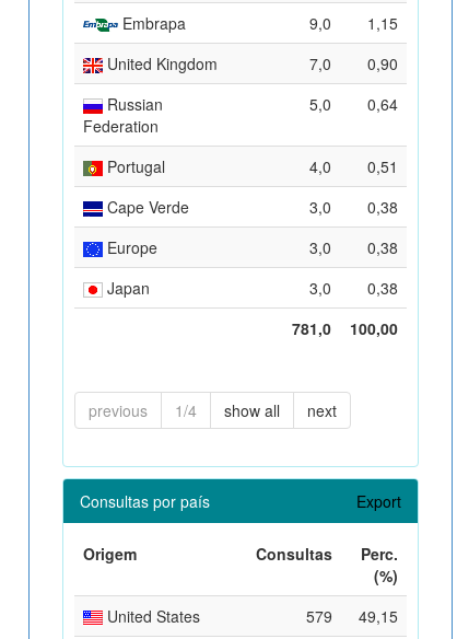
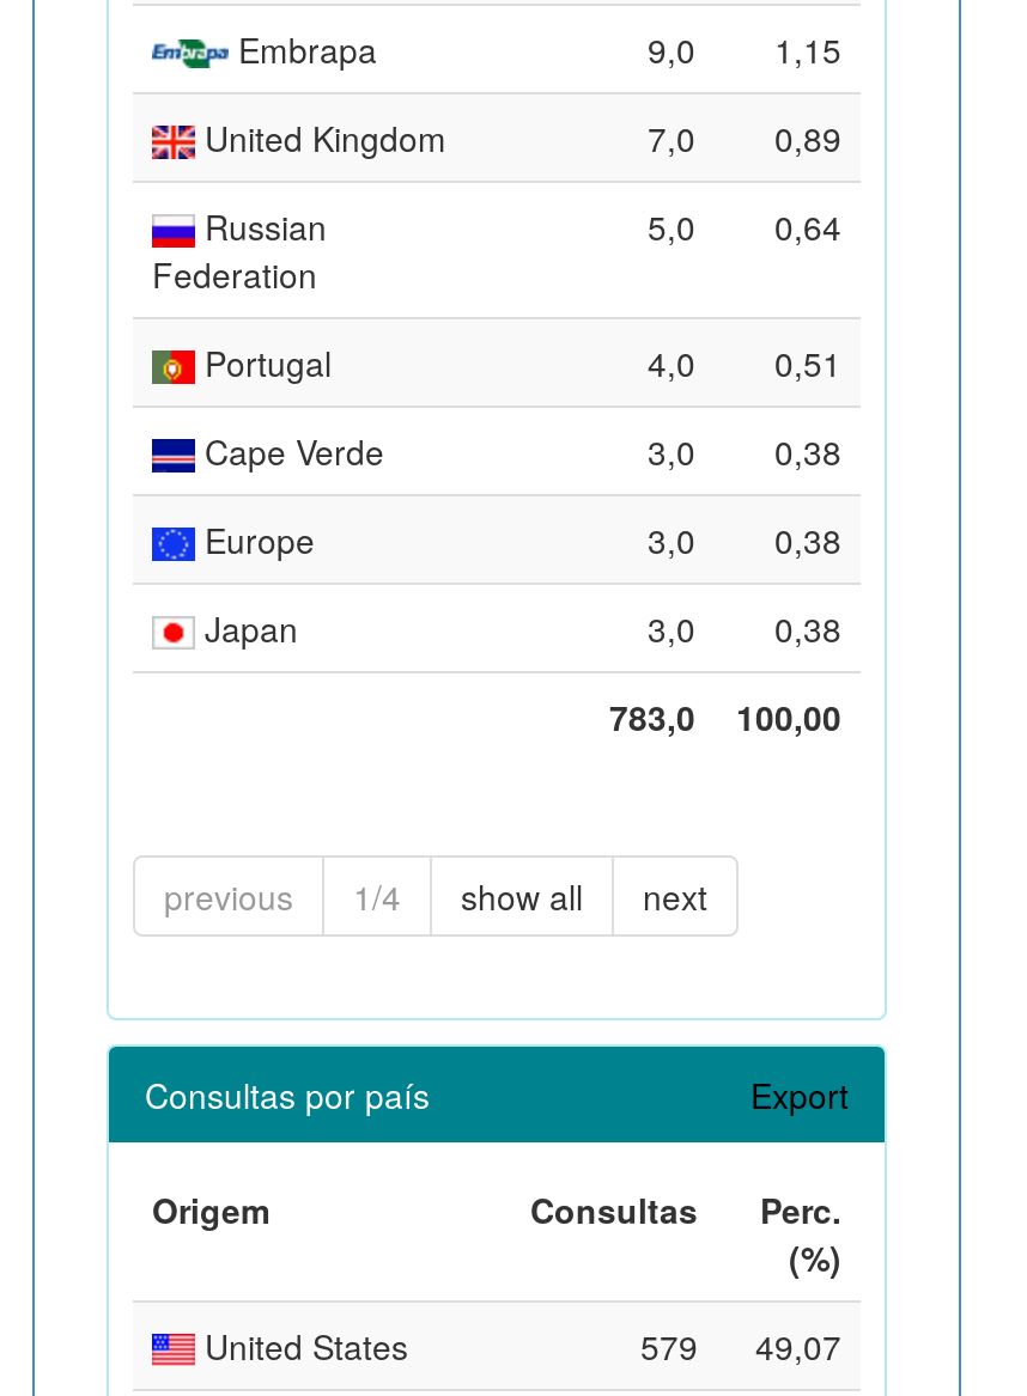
- 7,0 0,90
+ 7,0 0,89

- 781,0 100,00
+ 783,0 100,00

- 579 49,15
+ 579 49,07
